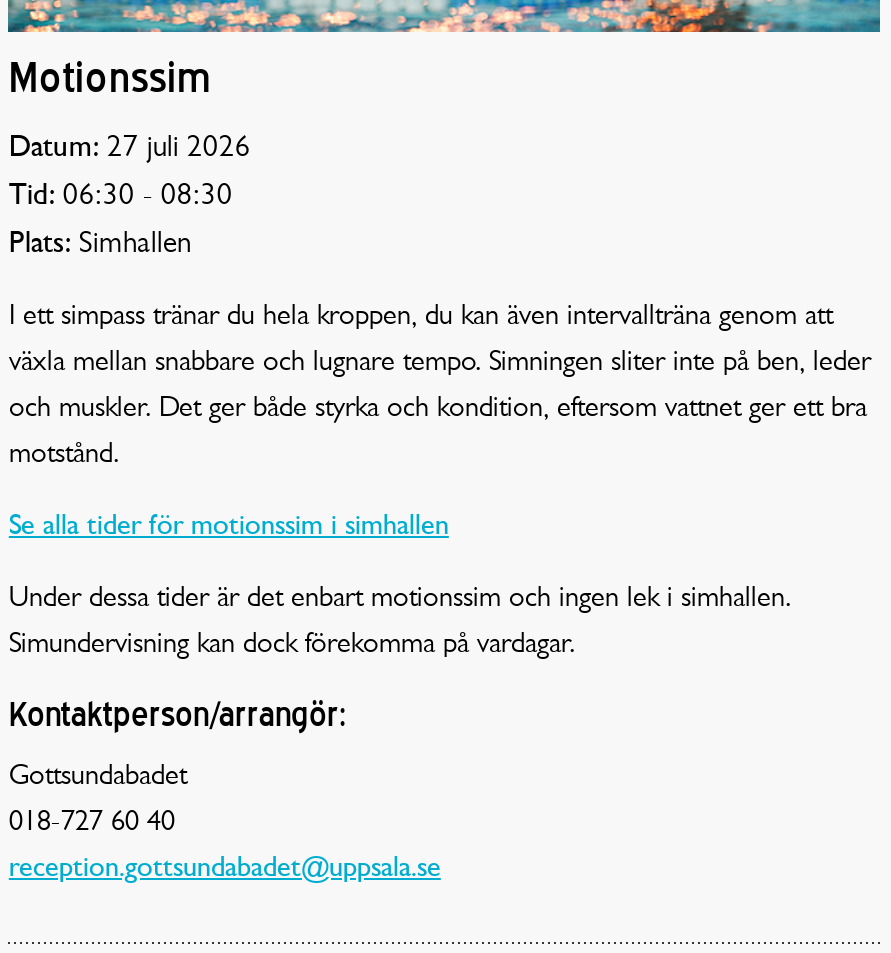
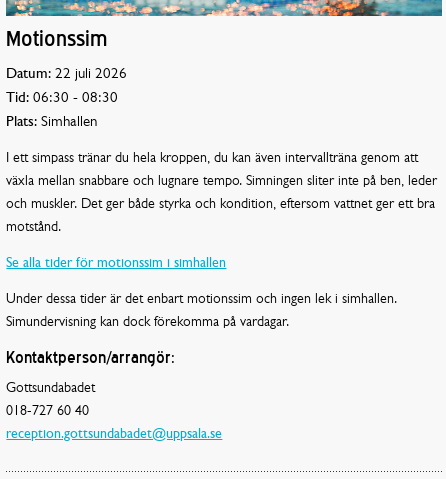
- Datum: 27 juli 2026
+ Datum: 22 juli 2026
